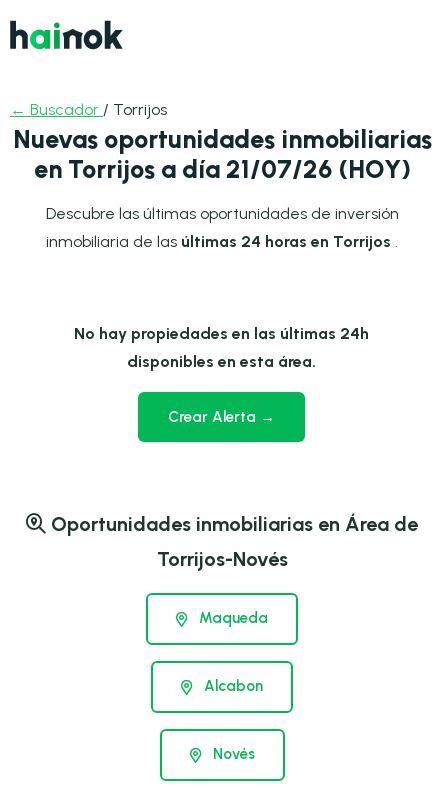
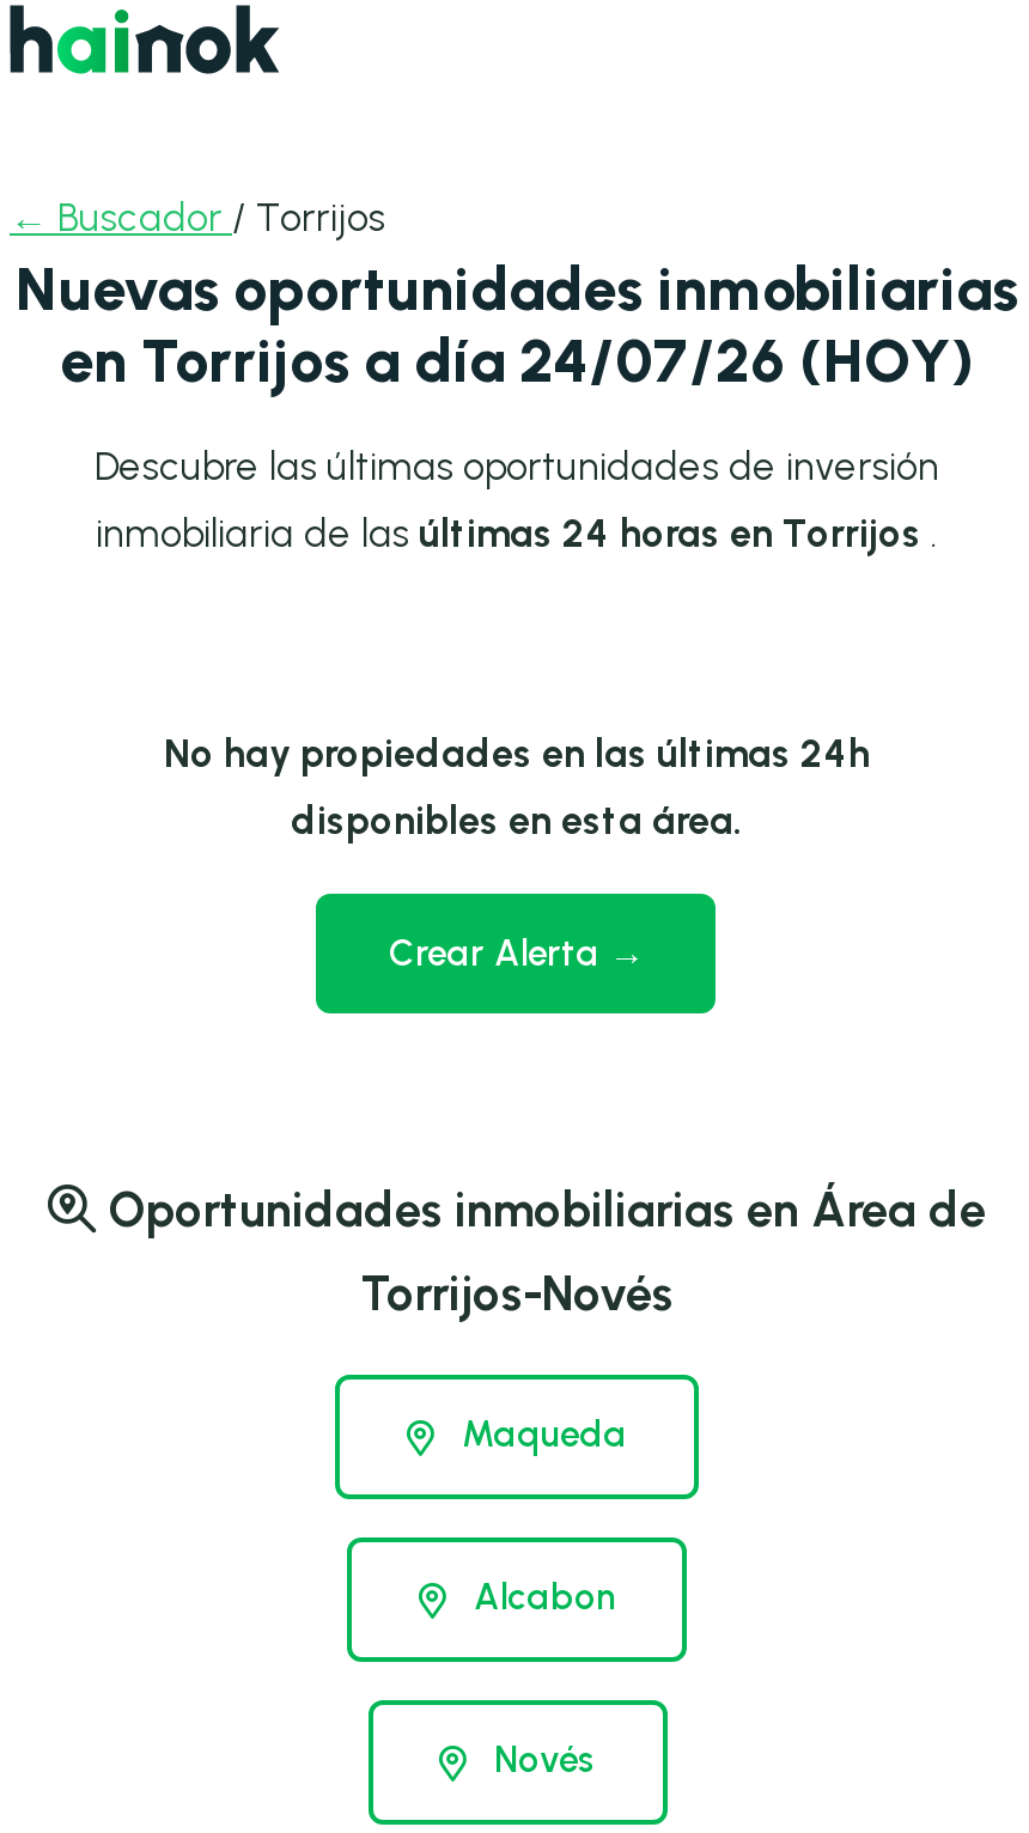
- en Torrijos a día 21/07/26 (HOY)
+ en Torrijos a día 24/07/26 (HOY)
